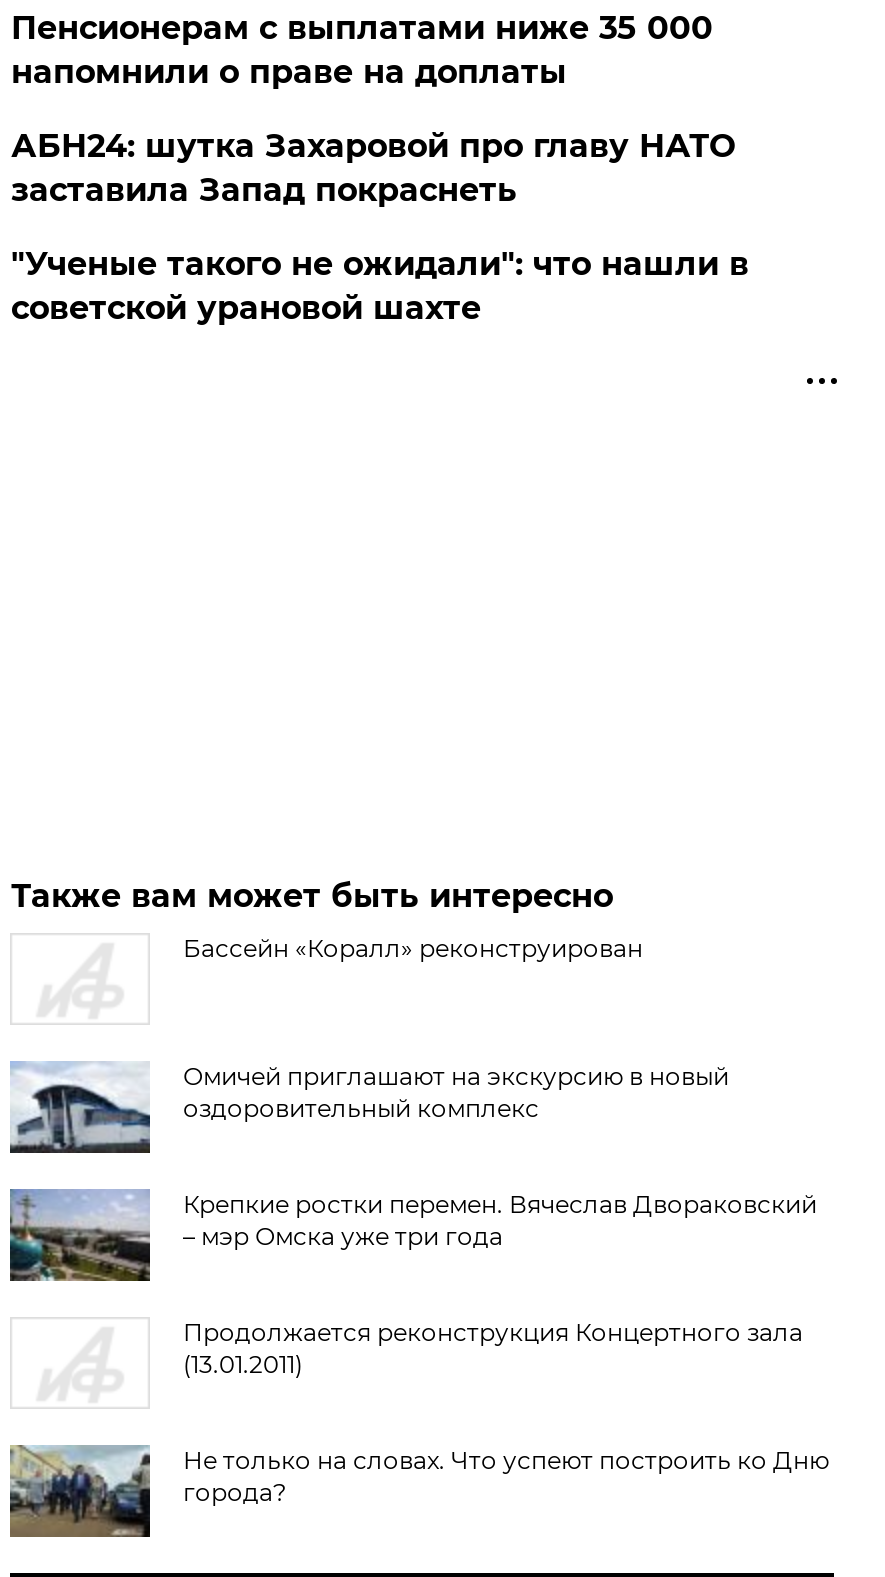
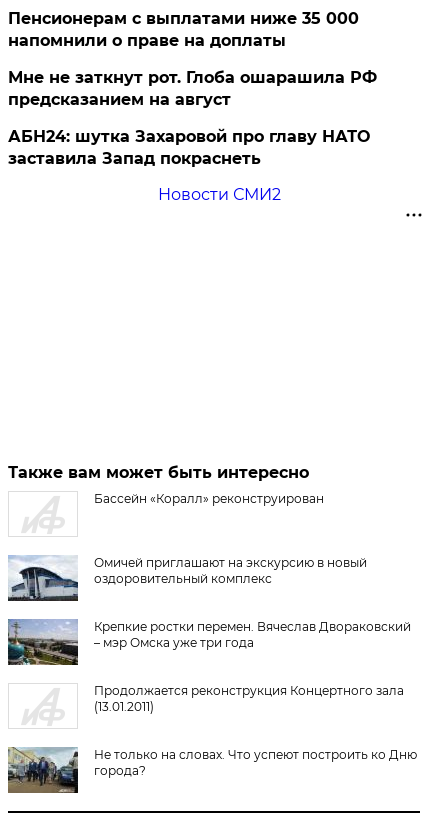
+ Мне не заткнут рот. Глоба ошарашила РФ
+ предсказанием на август

moved down: АБН24: шутка Захаровой про главу НАТО | заставила Запад покраснеть

- "Ученые такого не ожидали": что нашли в
- советской урановой шахте
+ Новости СМИ2
